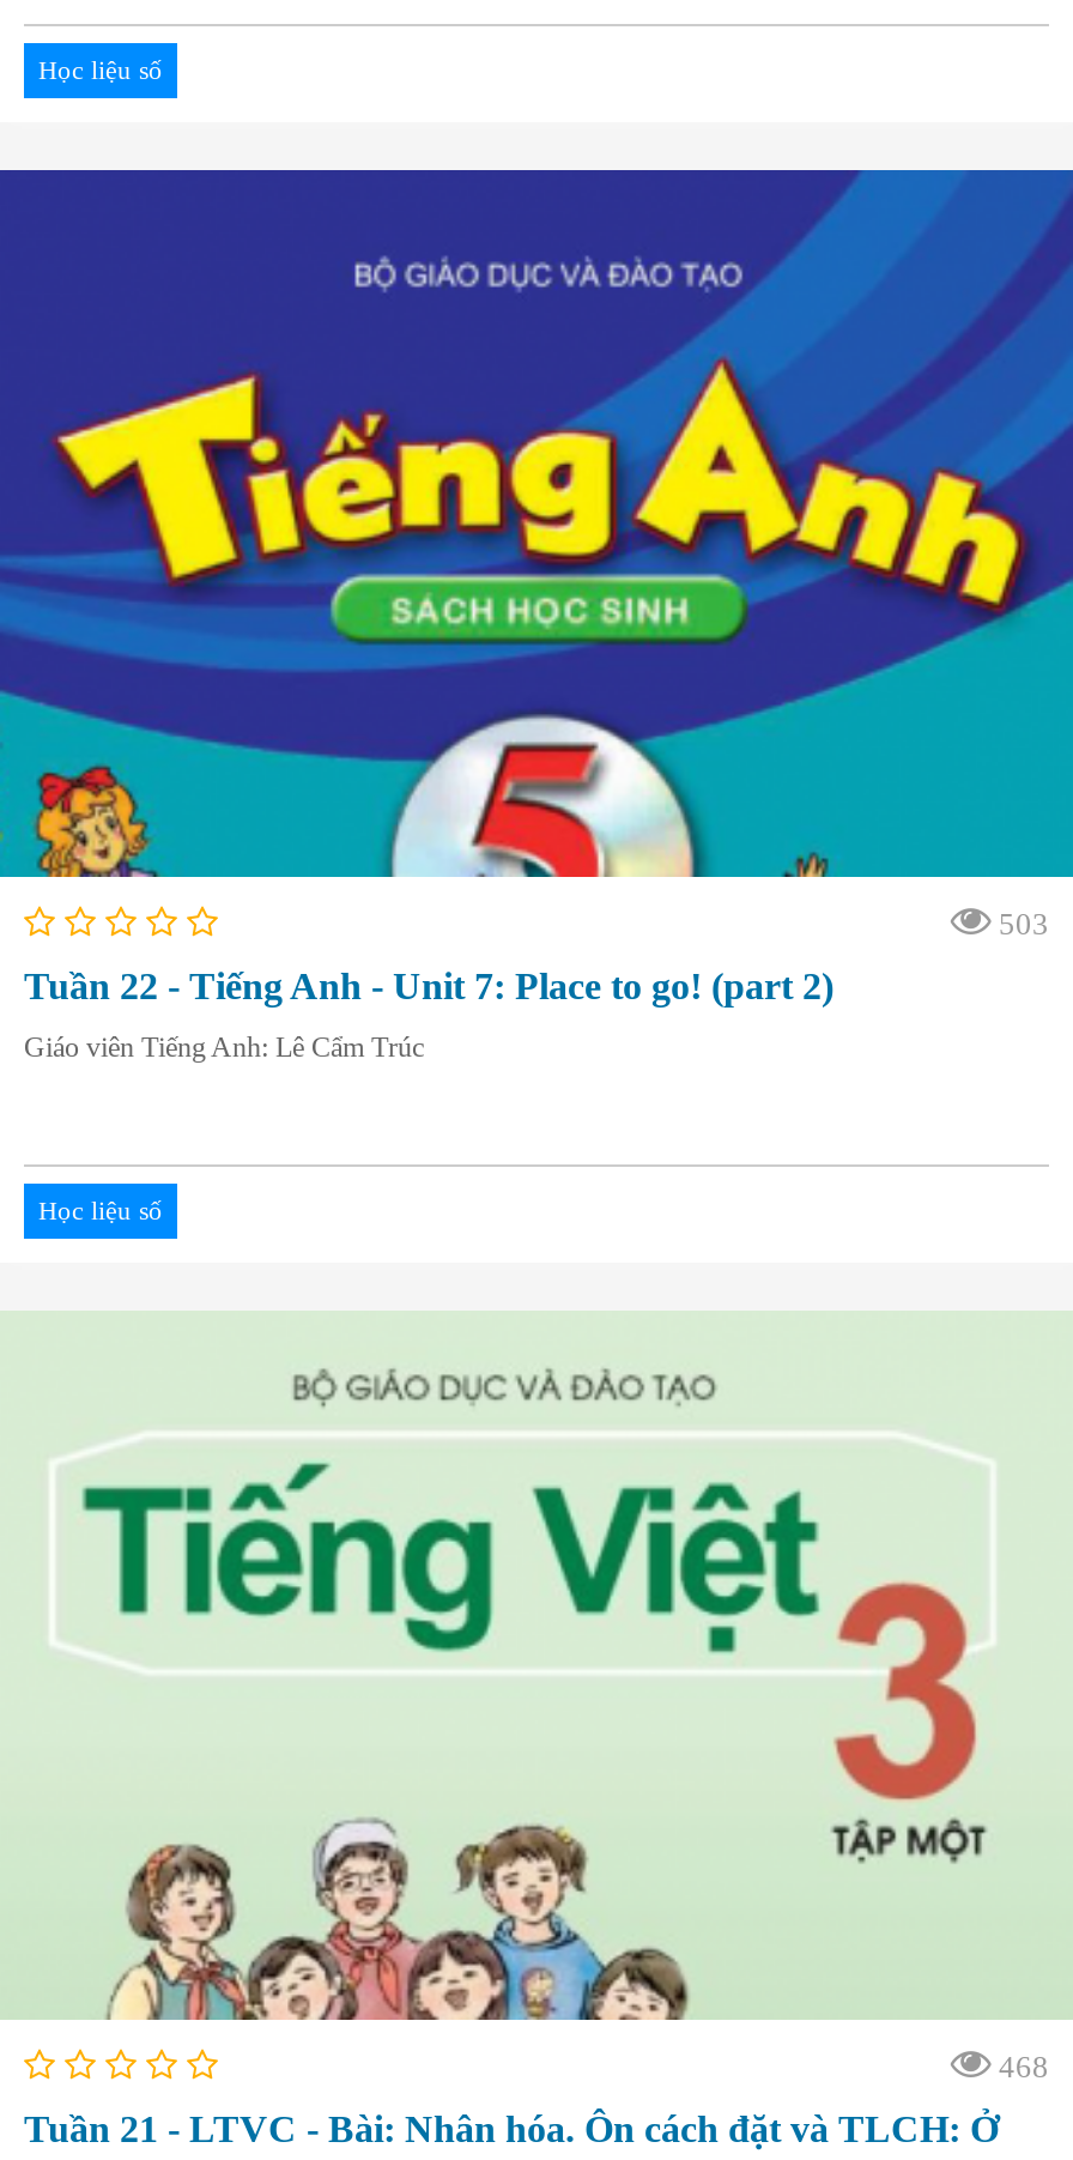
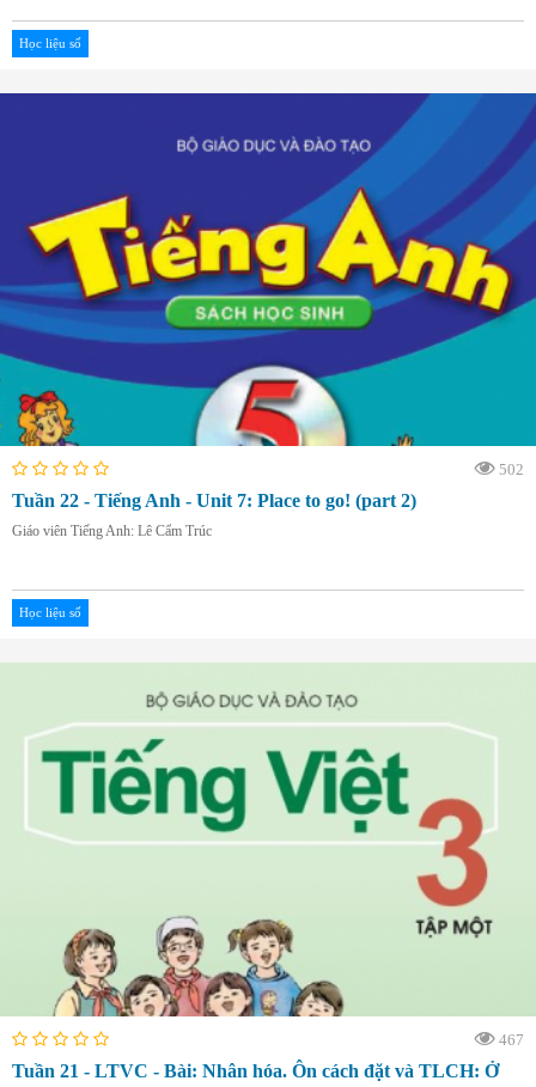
- 503
+ 502

- 468
+ 467
